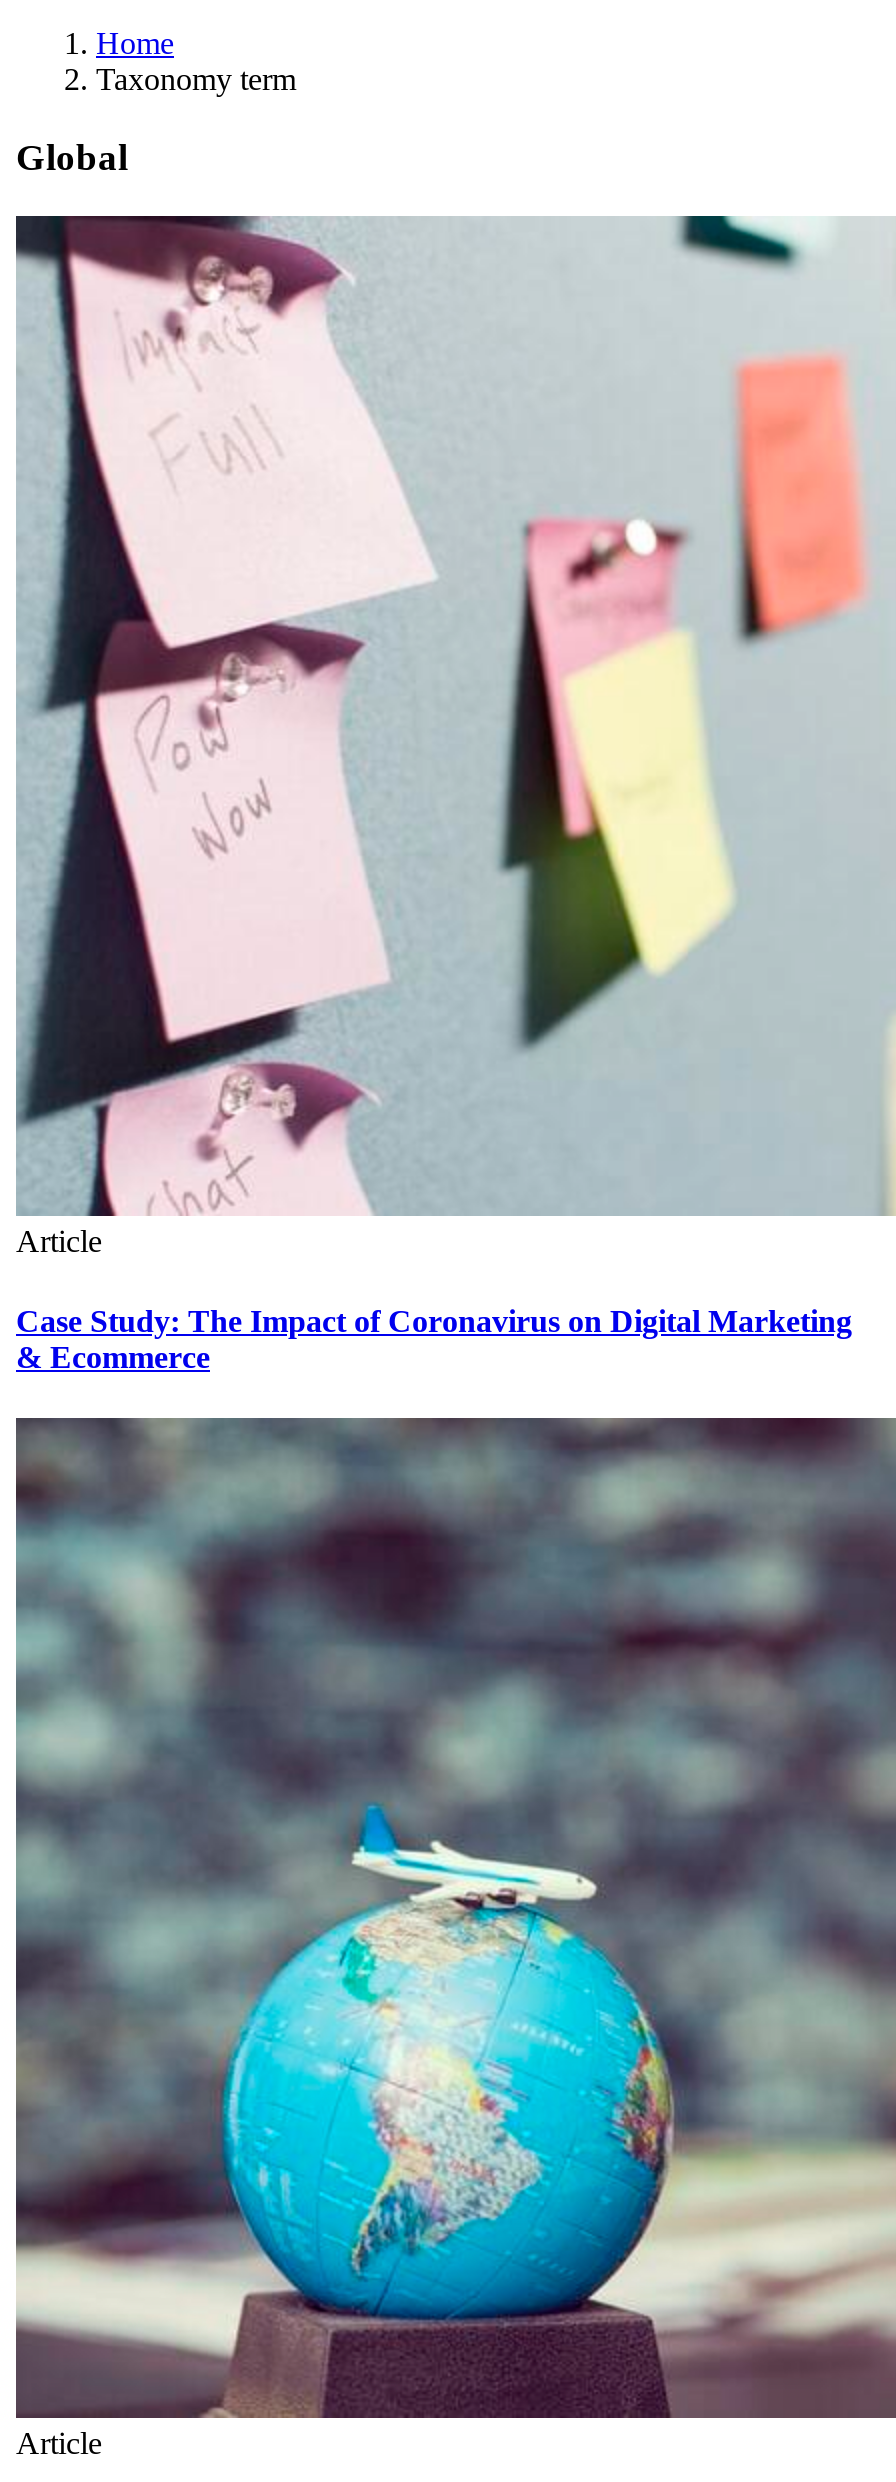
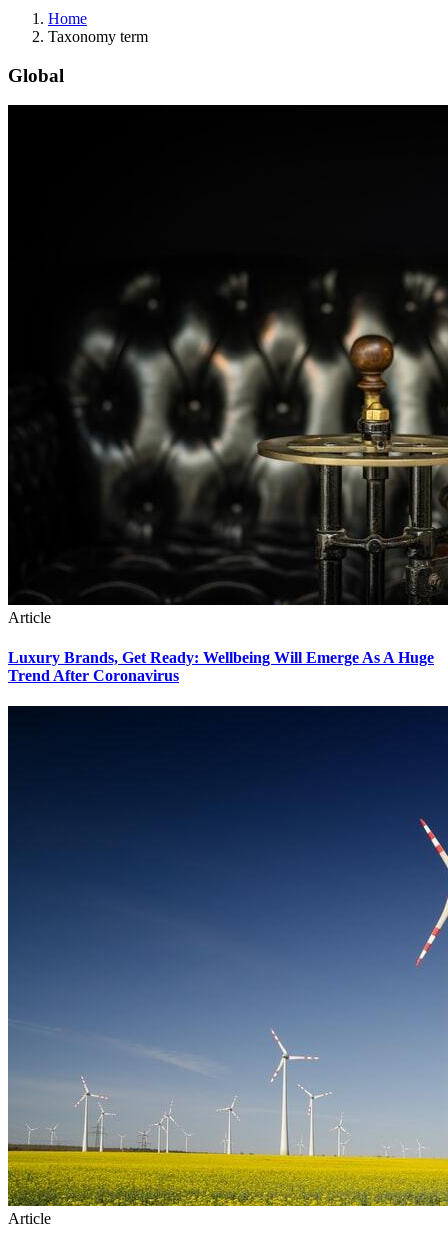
- [image]
+ [image]

- Case Study: The Impact of Coronavirus on Digital Marketing
- & Ecommerce
+ Luxury Brands, Get Ready: Wellbeing Will Emerge As A Huge
+ Trend After Coronavirus

- [image]
+ [image]
